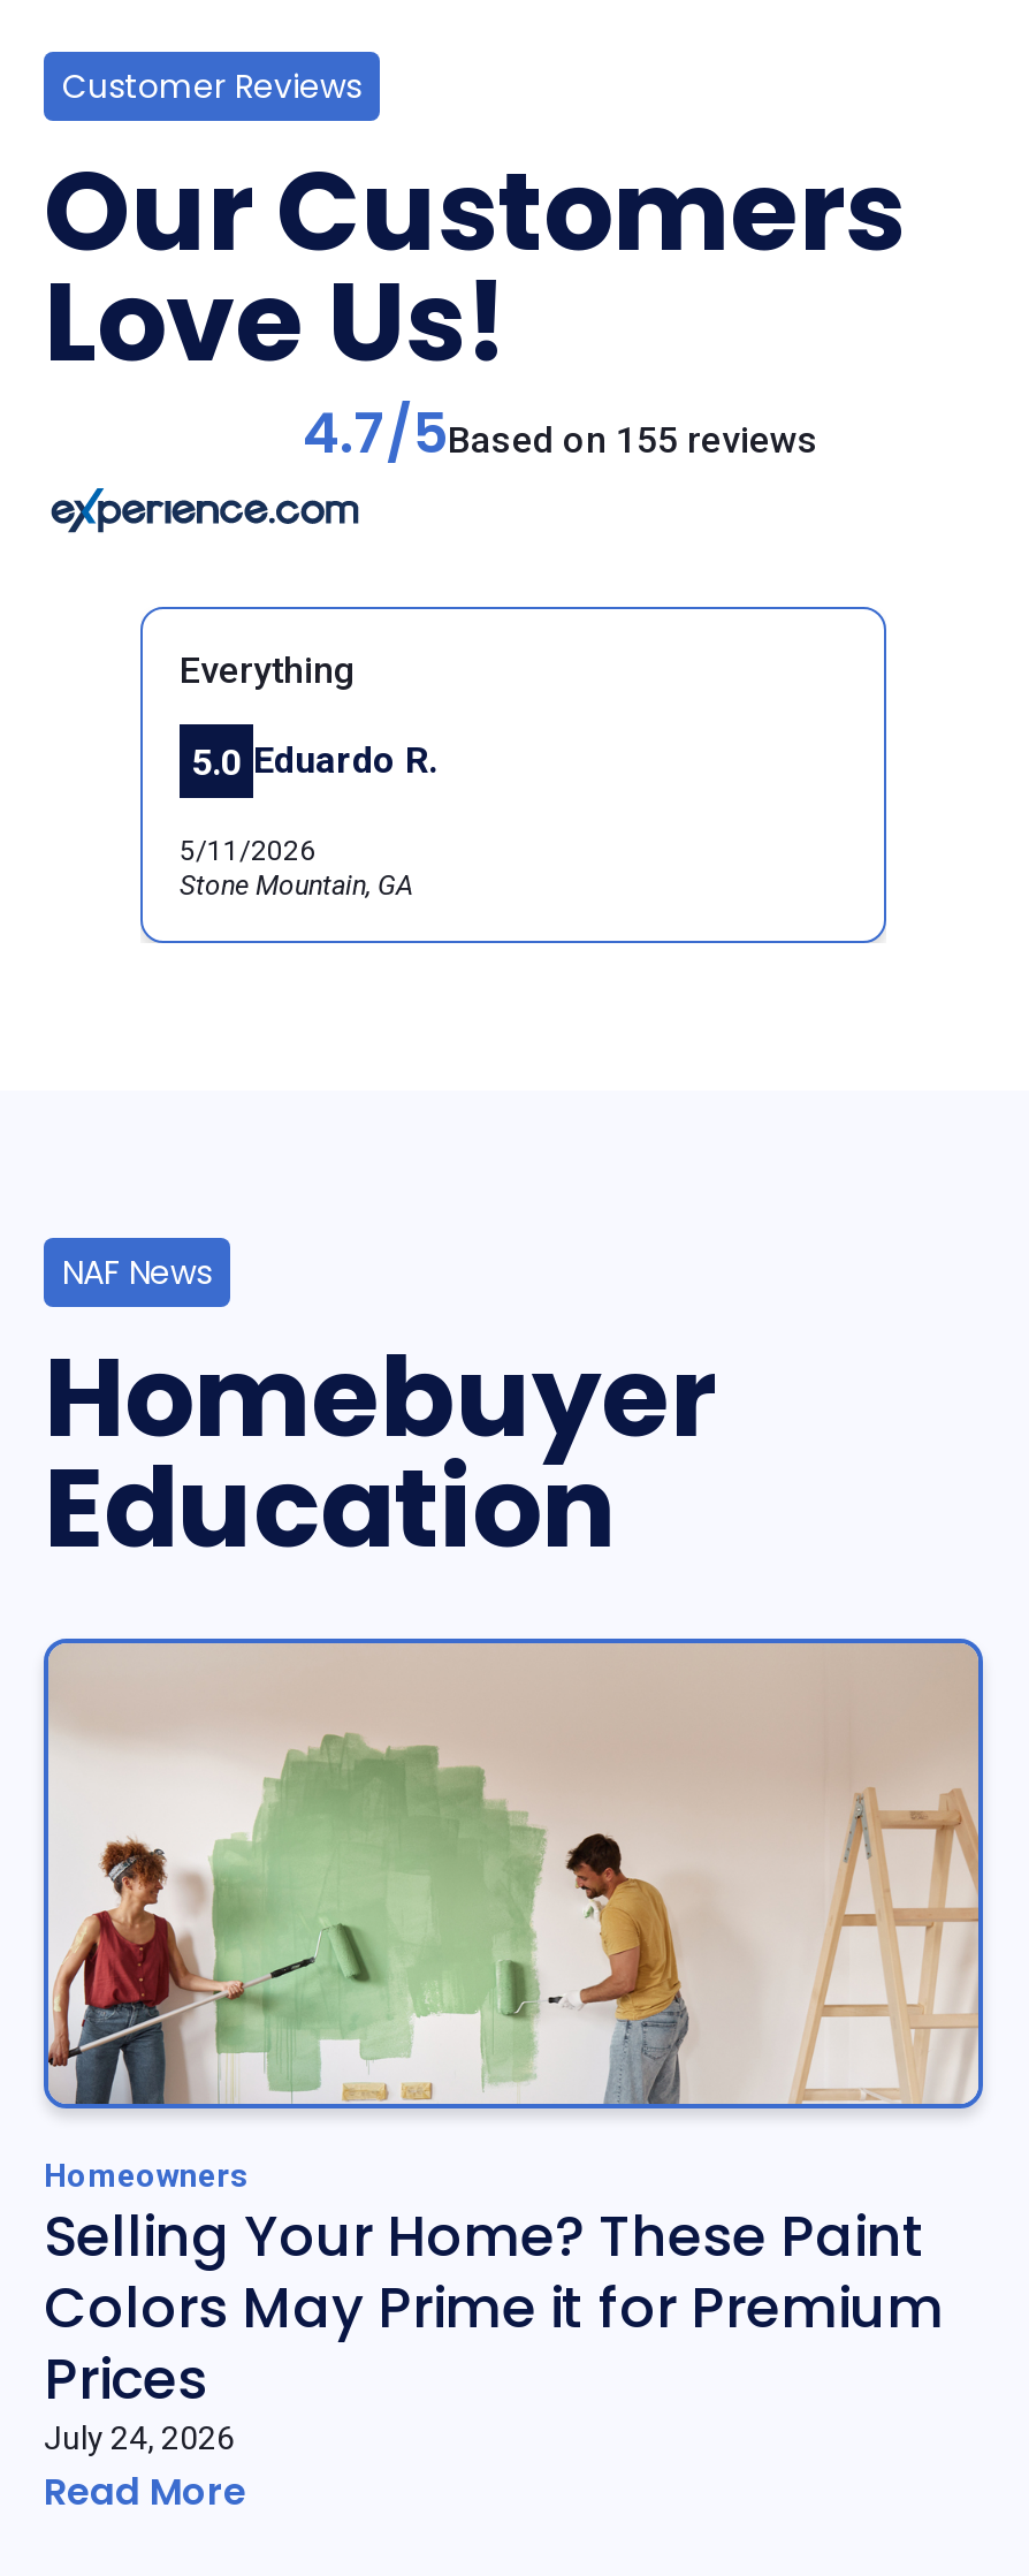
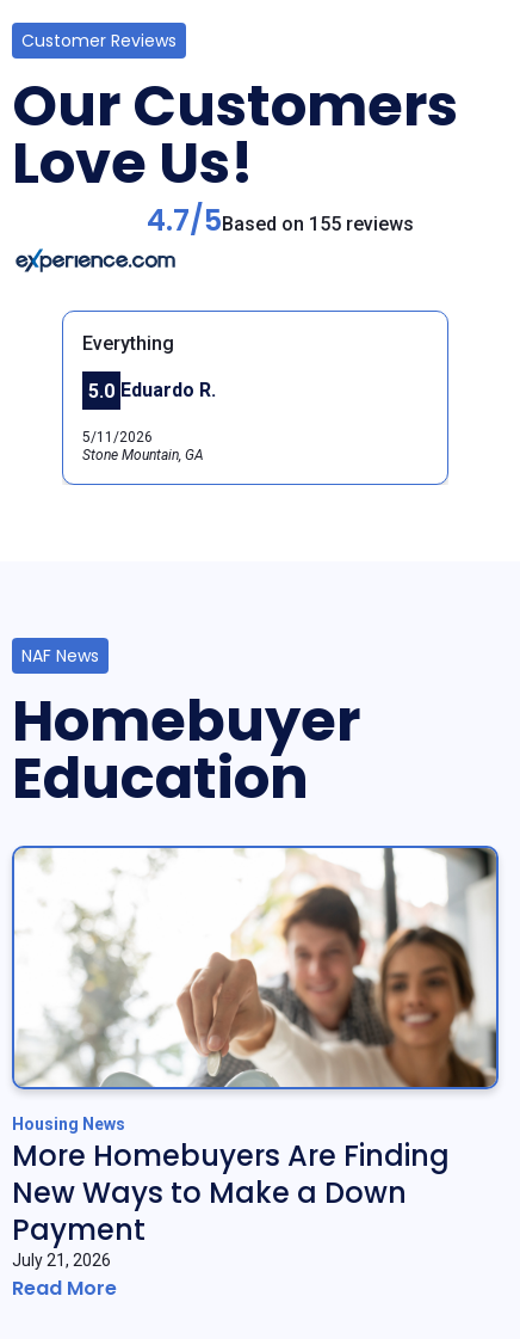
- [image]
- Homeowners
- Selling Your Home? These Paint
- Colors May Prime it for Premium
- Prices
- July 24, 2026
+ [image]
+ Housing News
+ More Homebuyers Are Finding
+ New Ways to Make a Down
+ Payment
+ July 21, 2026
